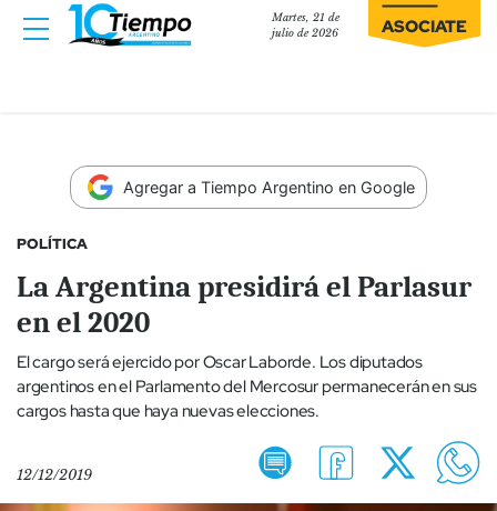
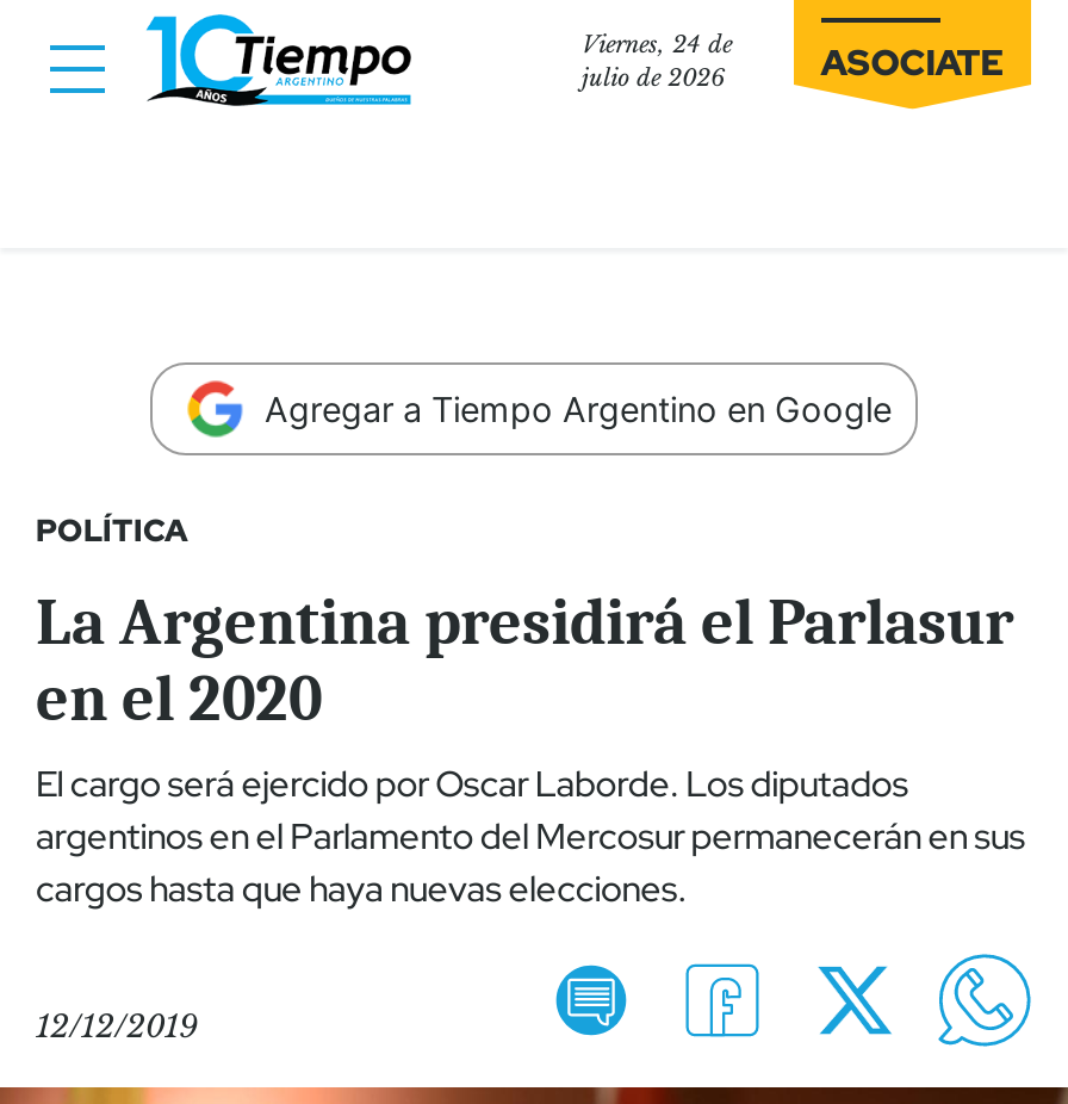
- Martes, 21 de
+ Viernes, 24 de
